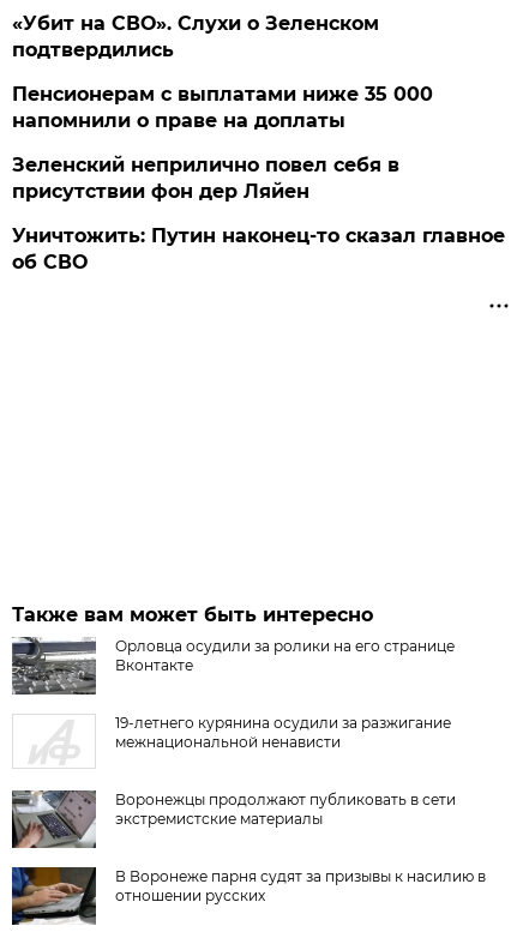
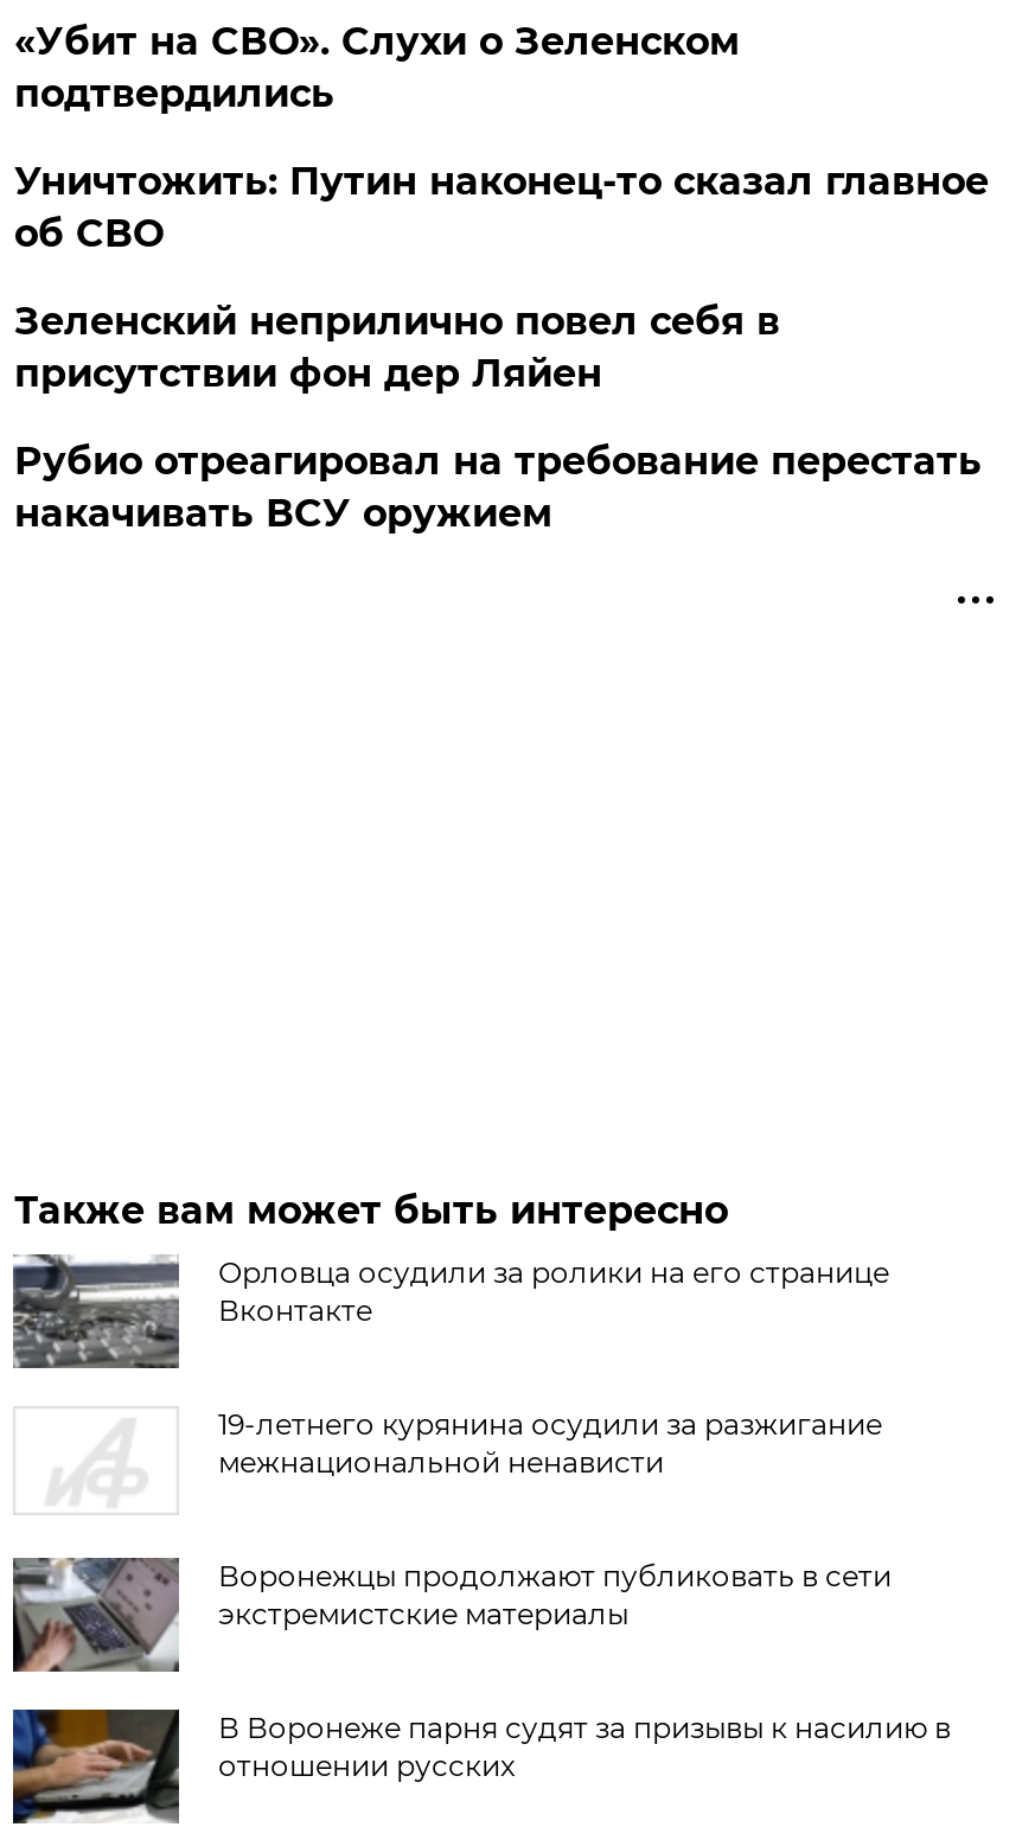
- Пенсионерам с выплатами ниже 35 000
- напомнили о праве на доплаты

+ Рубио отреагировал на требование перестать
+ накачивать ВСУ оружием

moved up: Уничтожить: Путин наконец-то сказал главное | об СВО
